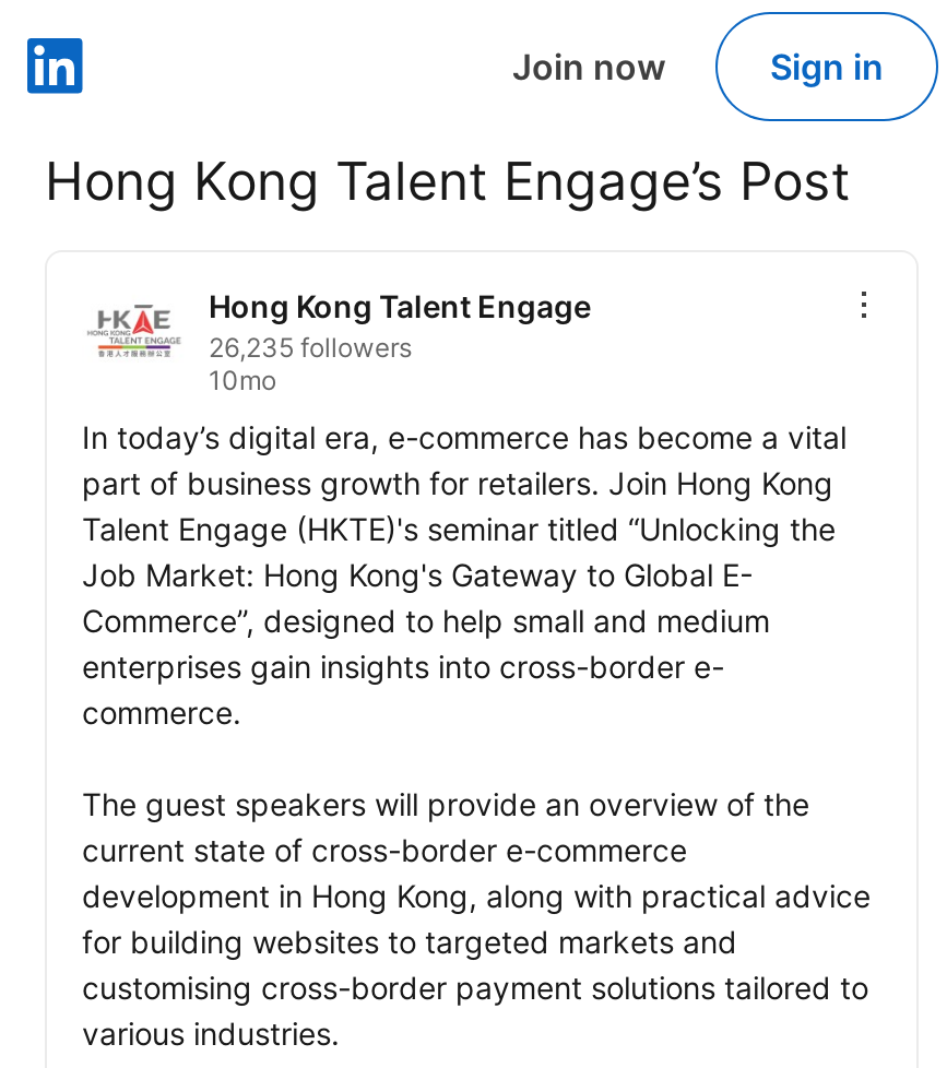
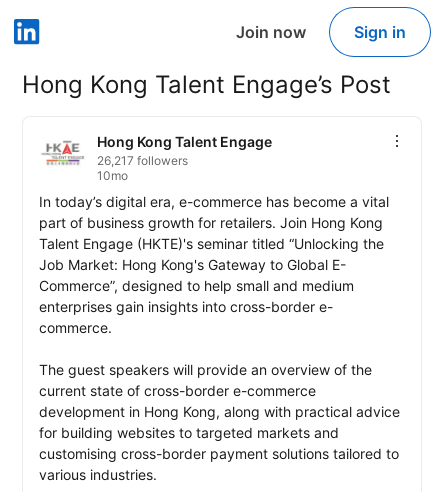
- 26,235 followers
+ 26,217 followers
